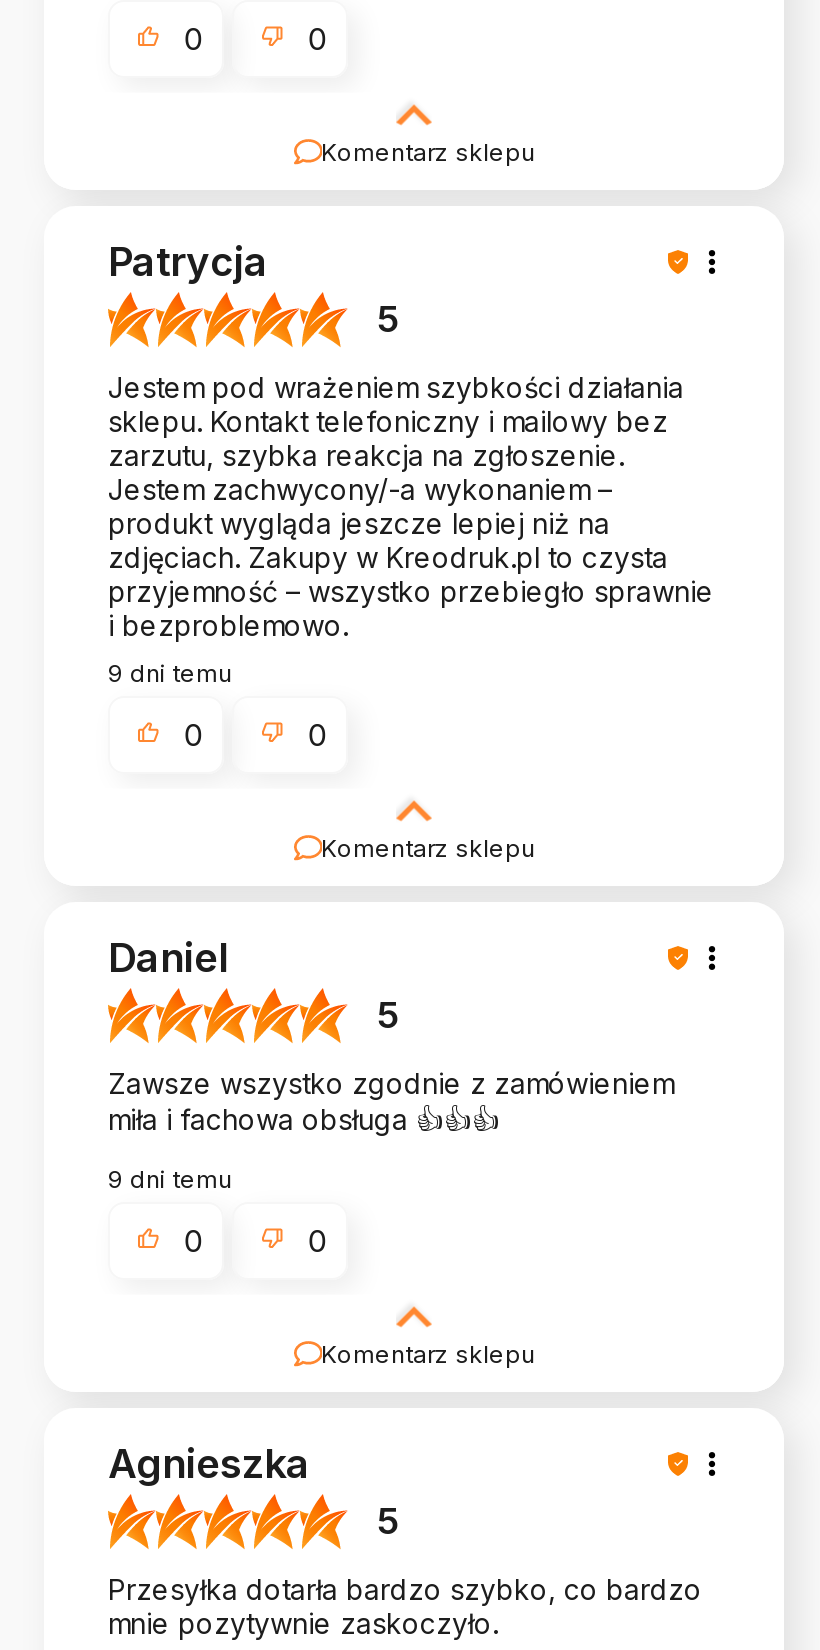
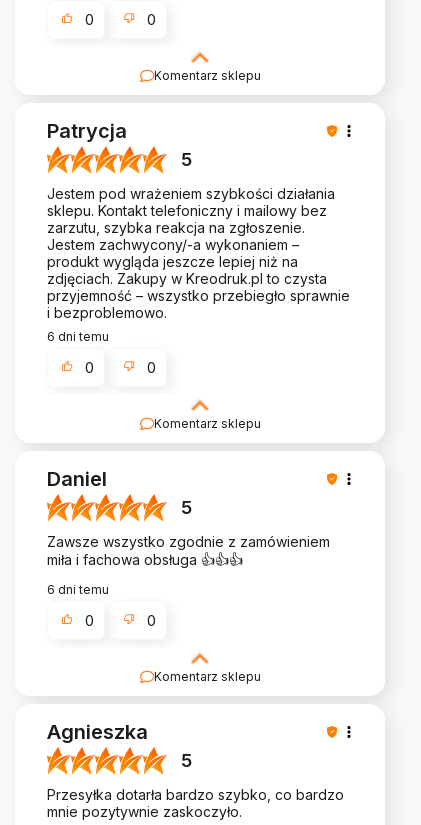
- 9 dni temu
+ 6 dni temu

- 9 dni temu
+ 6 dni temu
